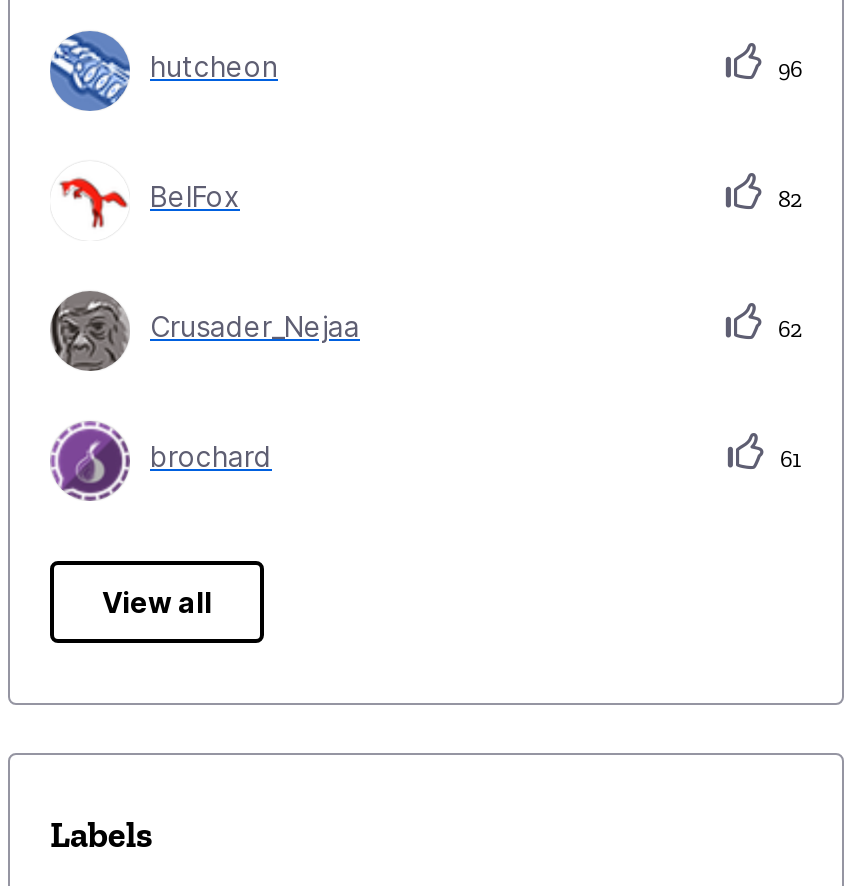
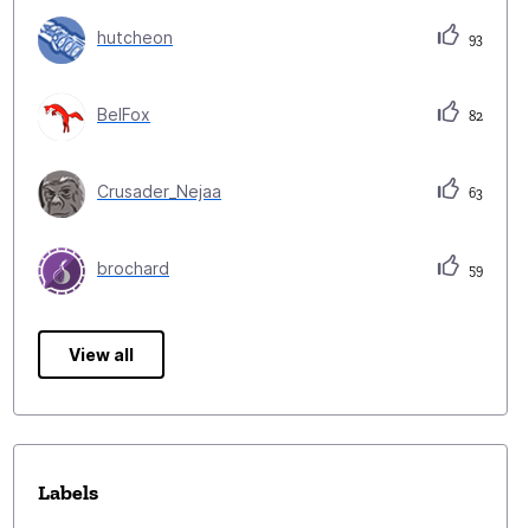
- 96
+ 93

- 62
+ 63

- 61
+ 59
